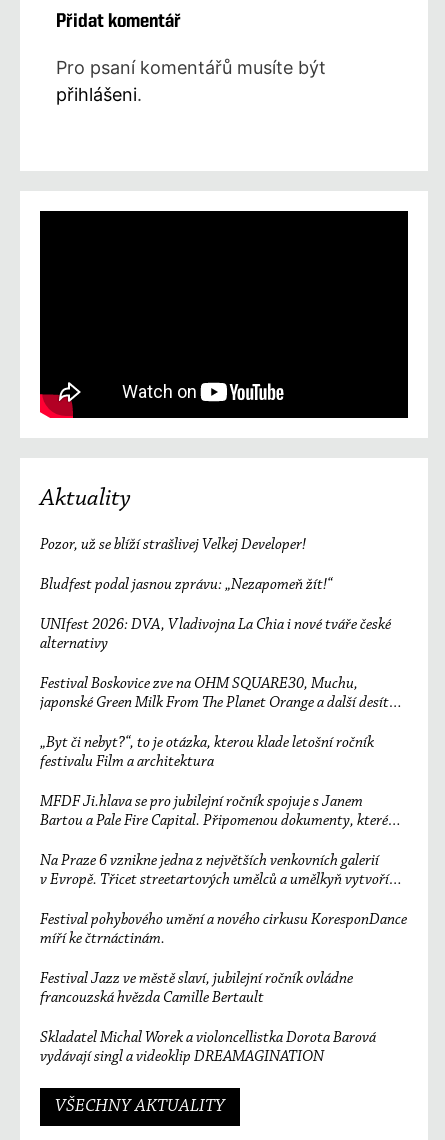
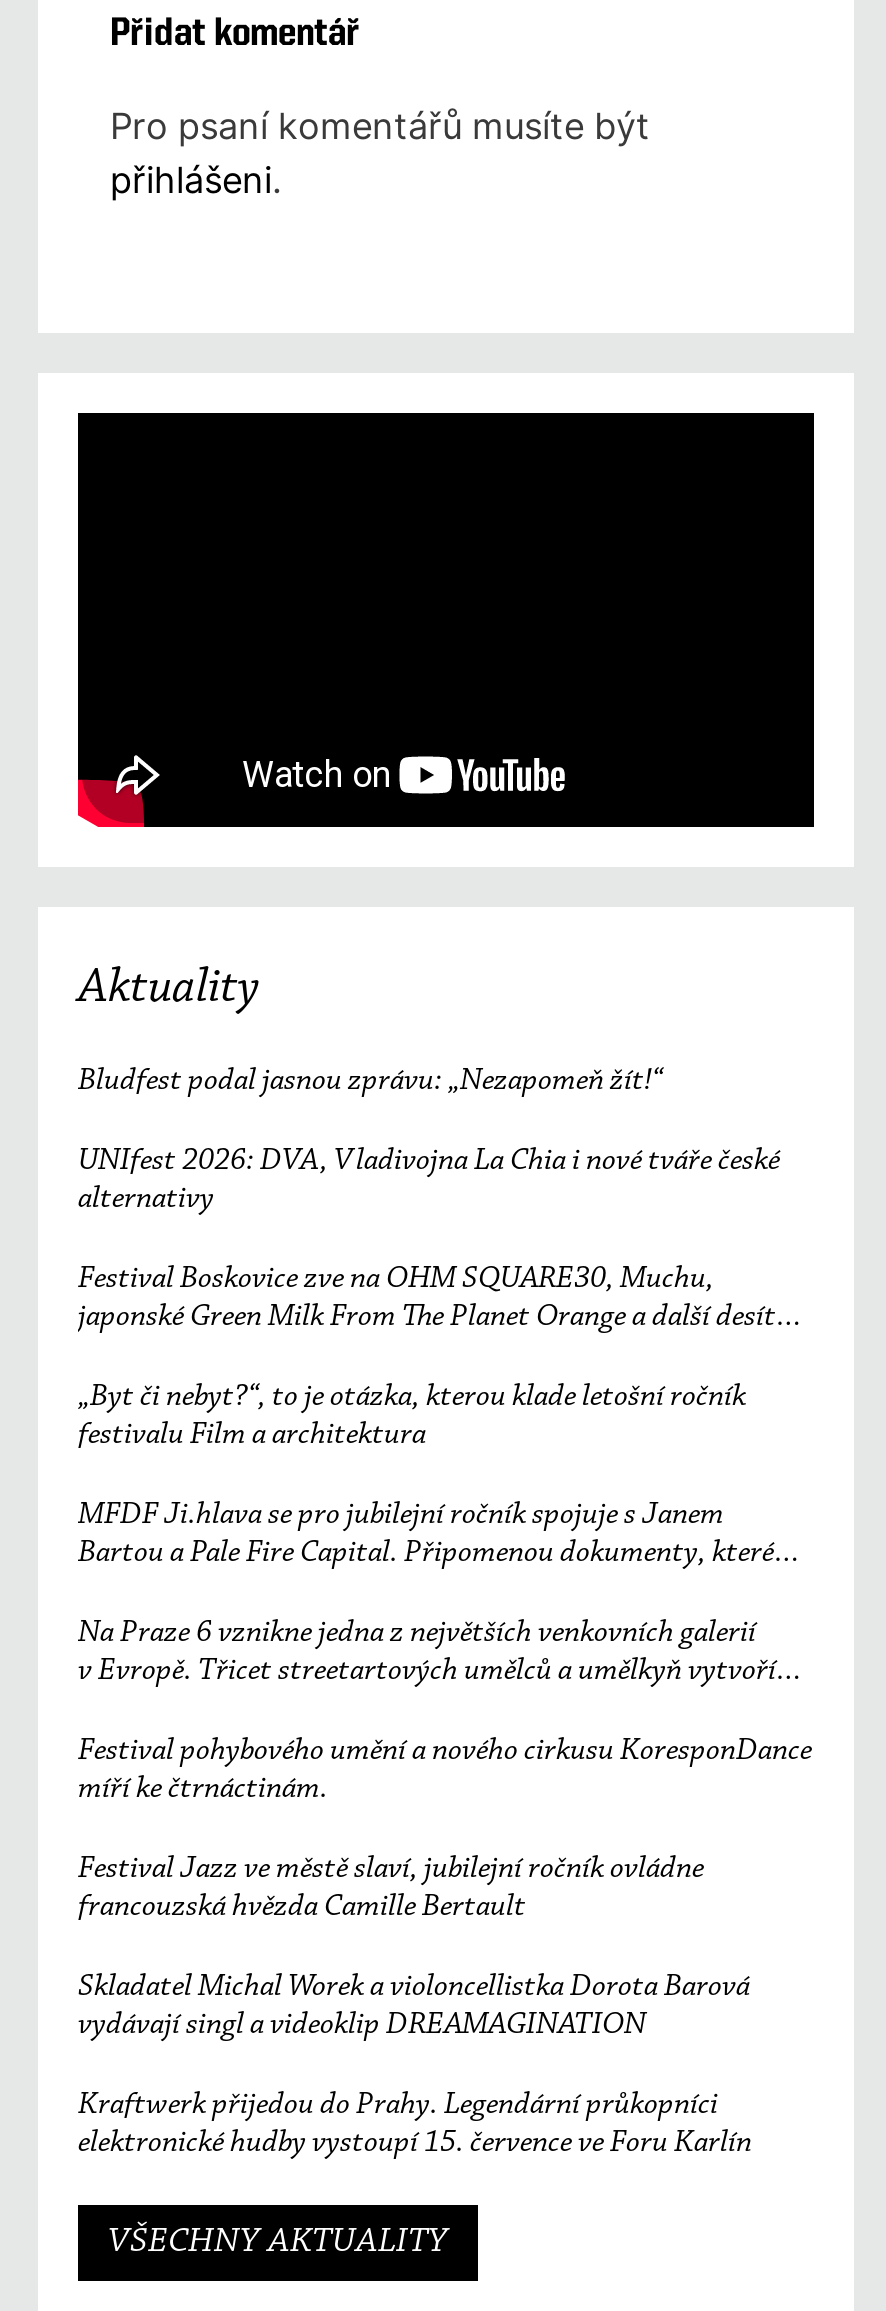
- Pozor, už se blíží strašlivej Velkej Developer!

moved up: Bludfest podal jasnou zprávu: „Nezapomeň žít!“ | UNIfest 2026: DVA, Vladivojna La Chia i nové tváře české | alternativy | ... | francouzská hvězda Camille Bertault | Skladatel Michal Worek a violoncellistka Dorota Barová

+ Kraftwerk přijedou do Prahy. Legendární průkopníci
+ elektronické hudby vystoupí 15. července ve Foru Karlín
